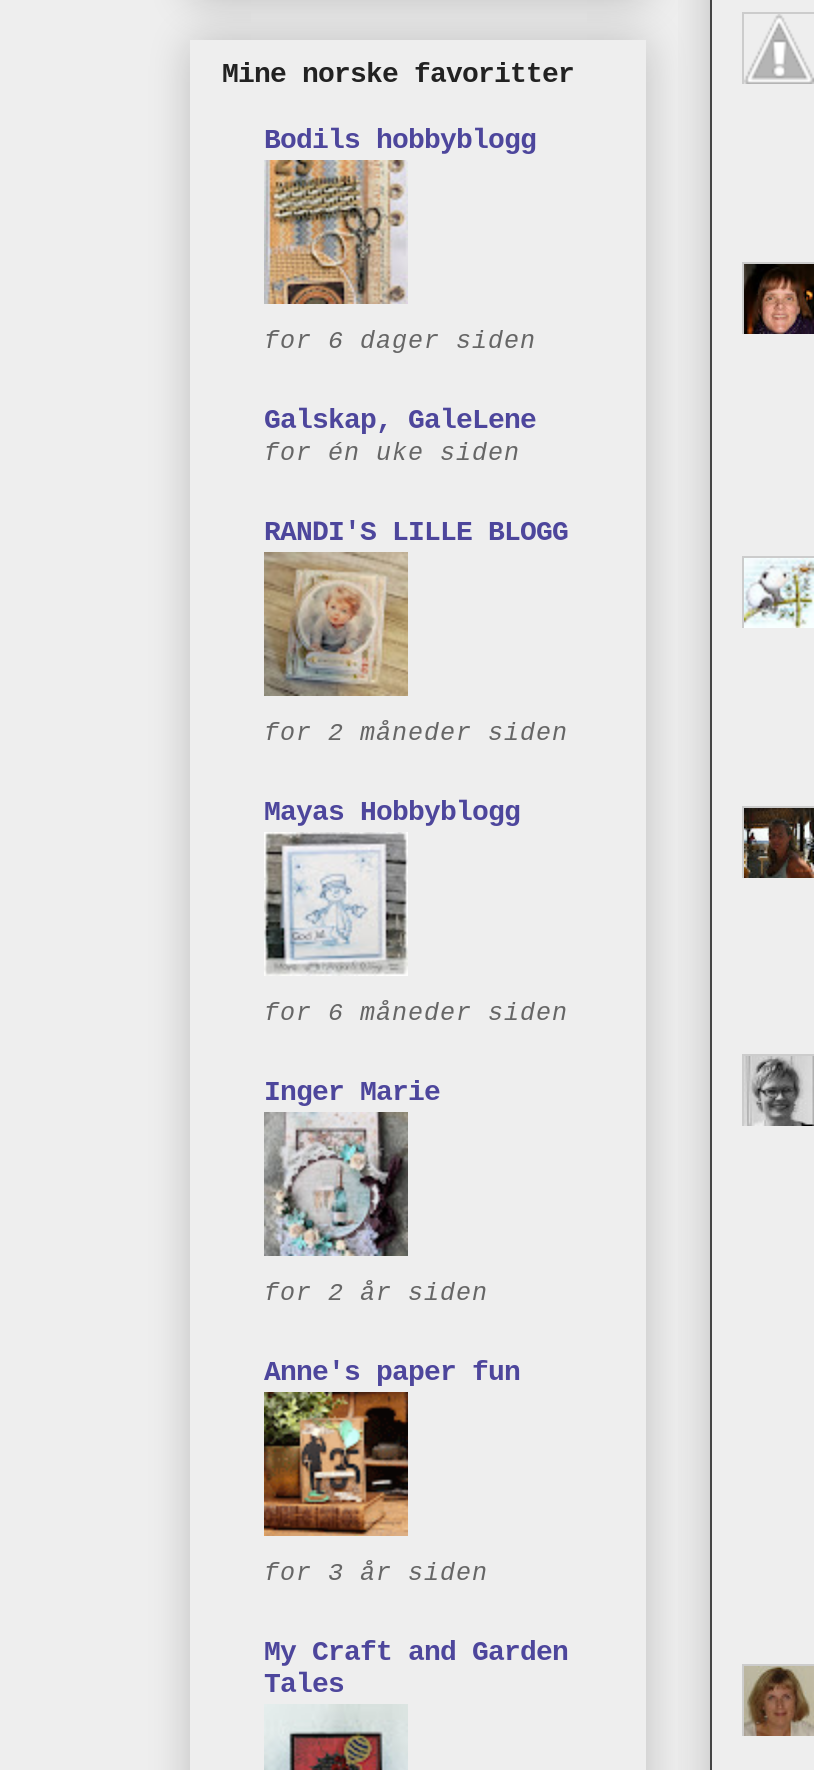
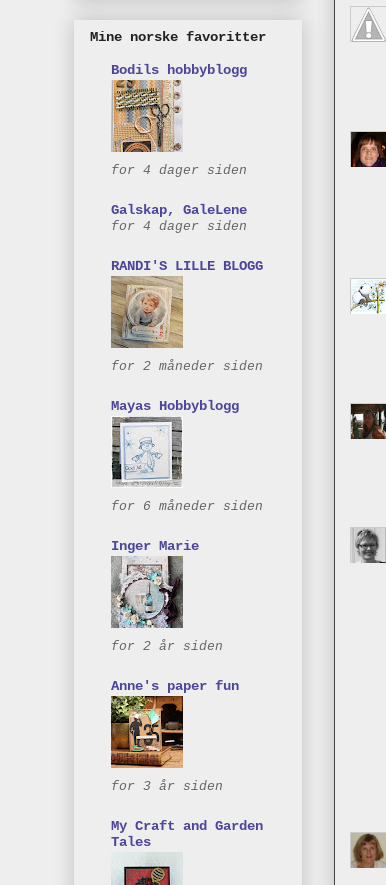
- for 6 dager siden
+ for 4 dager siden

- for én uke siden
+ for 4 dager siden
